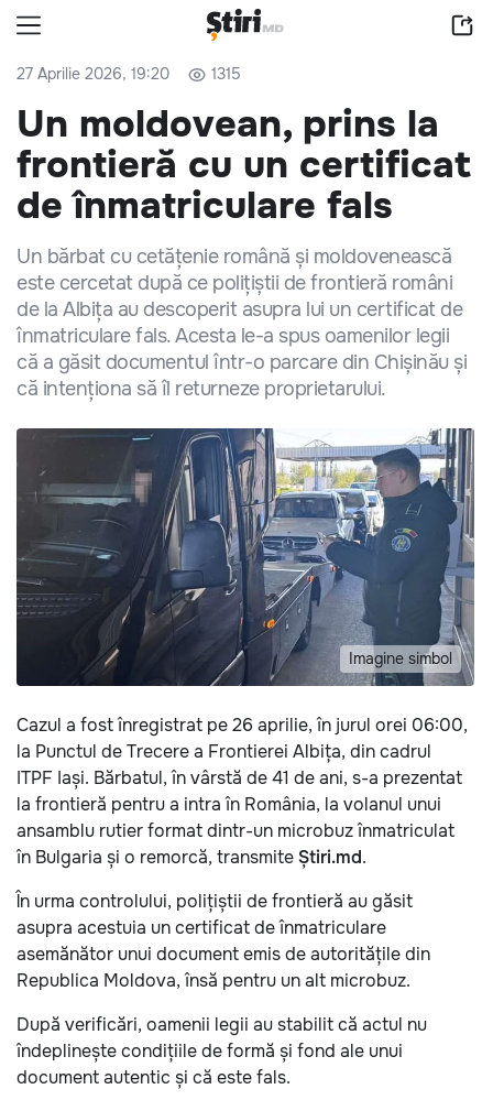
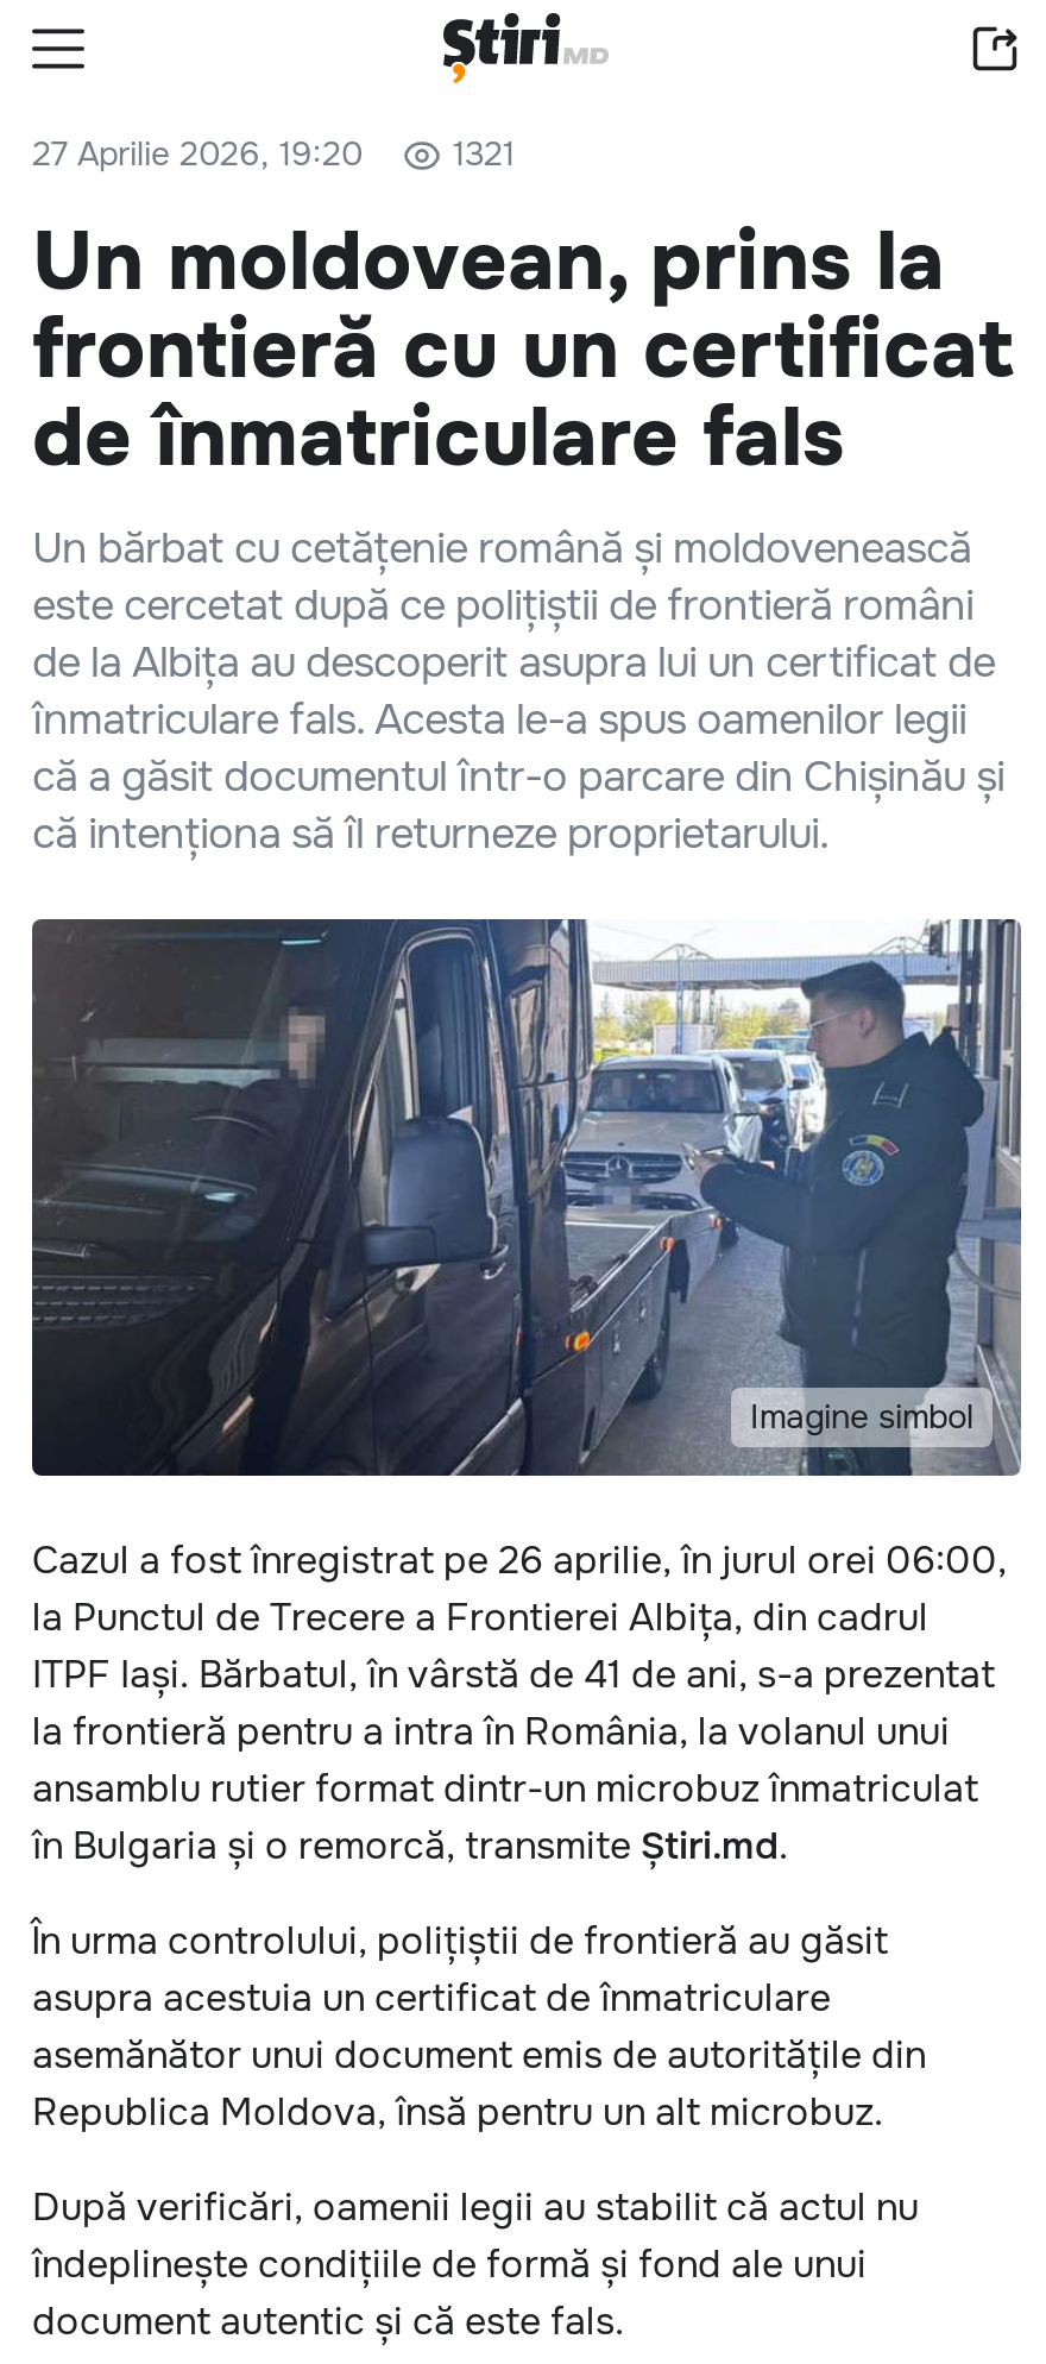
- 1315
+ 1321
